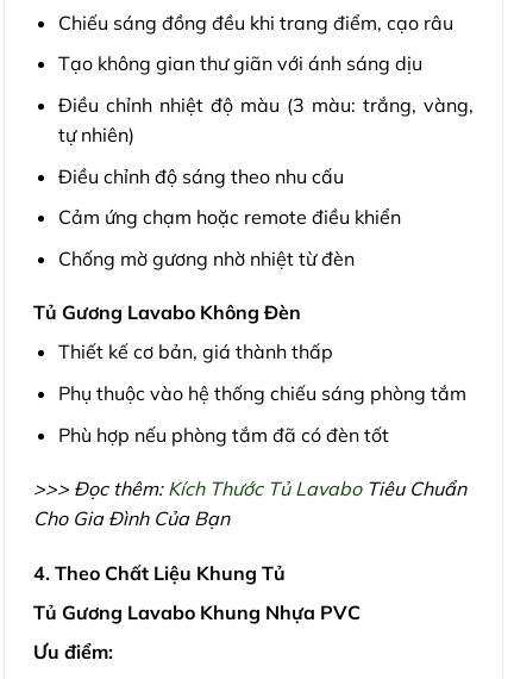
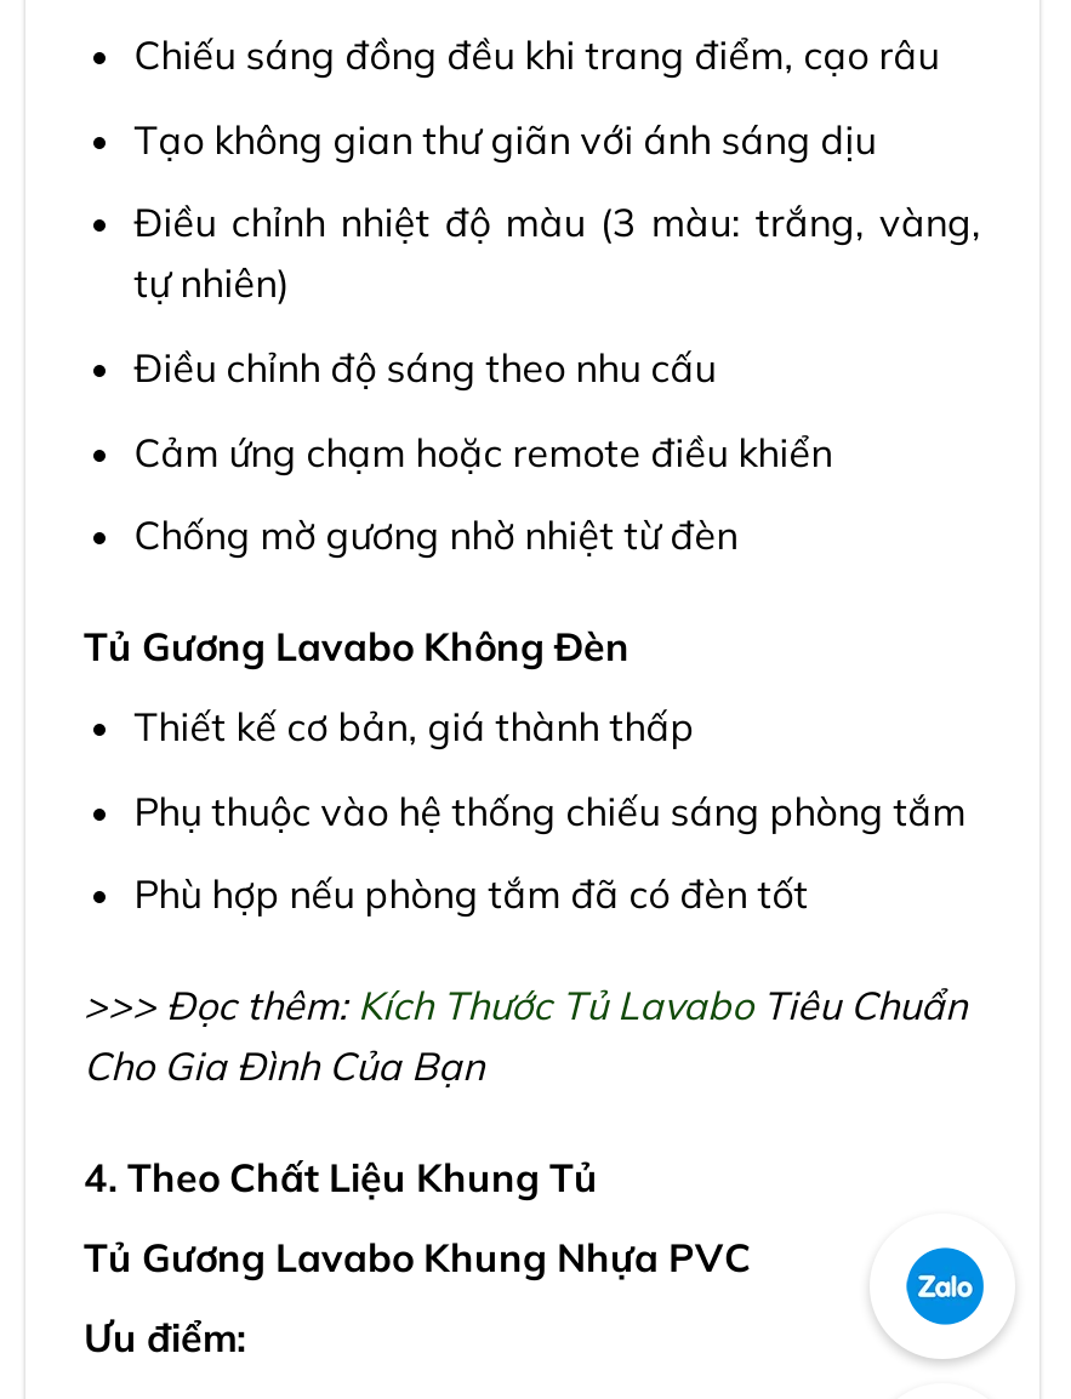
+ [image]
